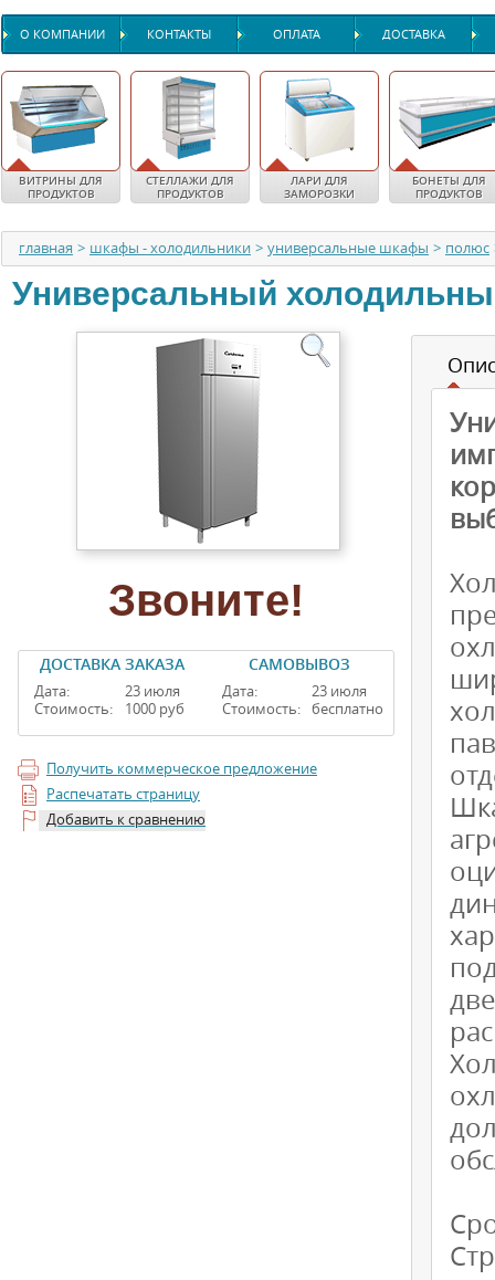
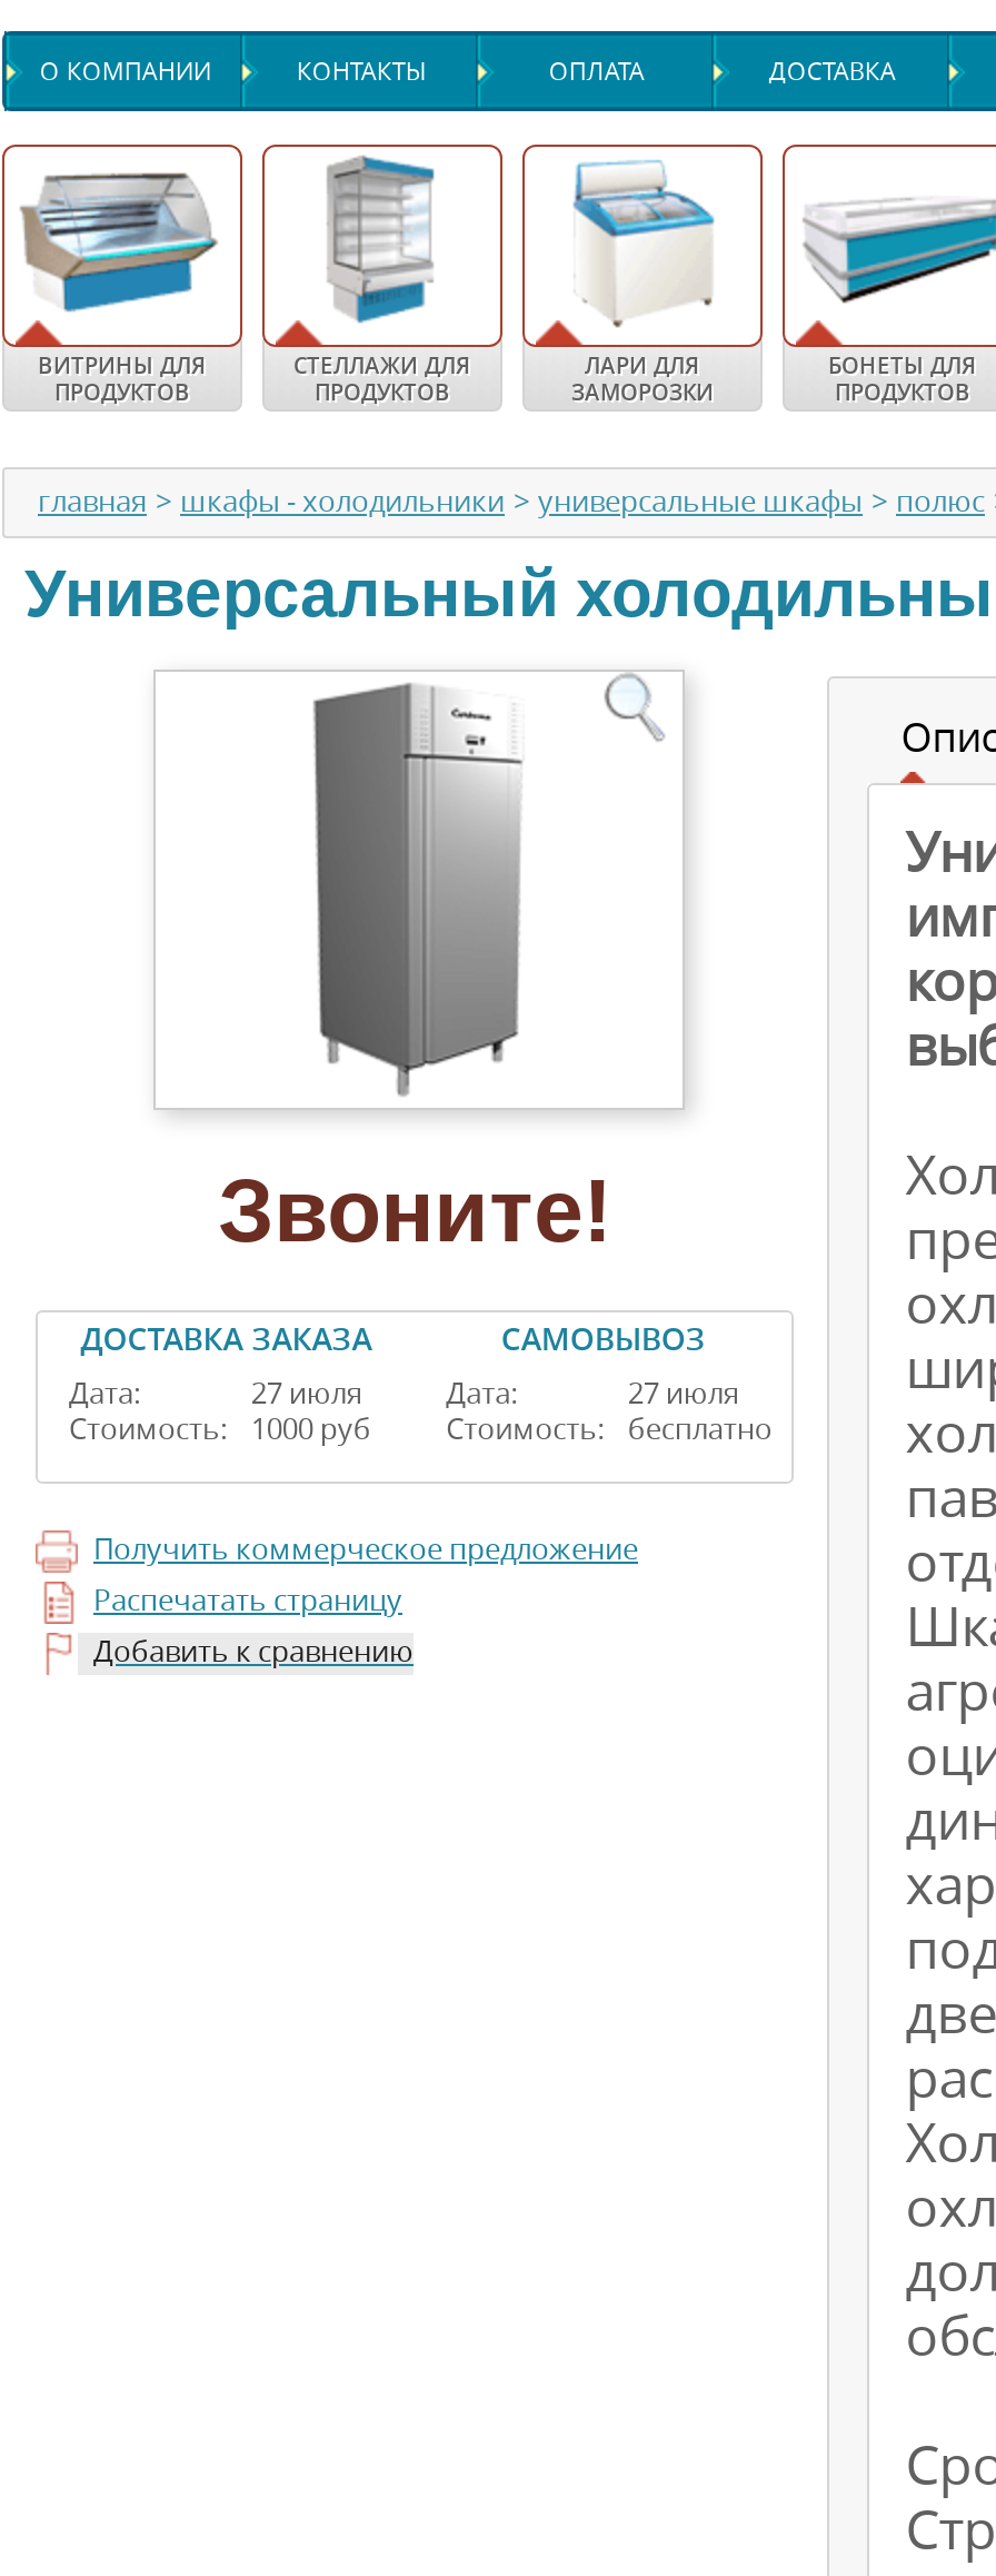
- 23 июля
+ 27 июля

- 23 июля
+ 27 июля
